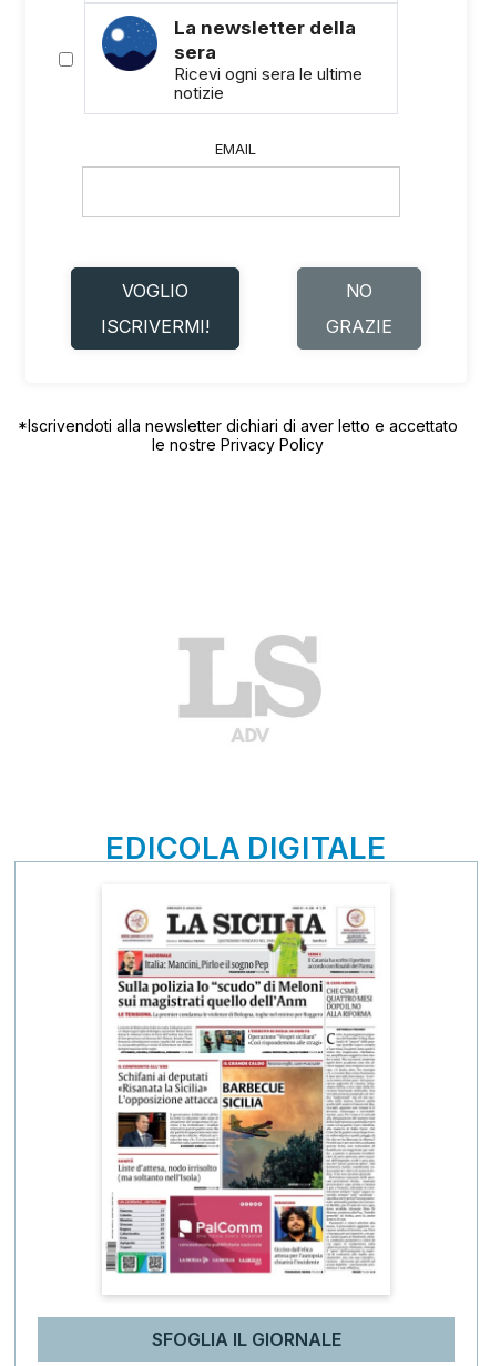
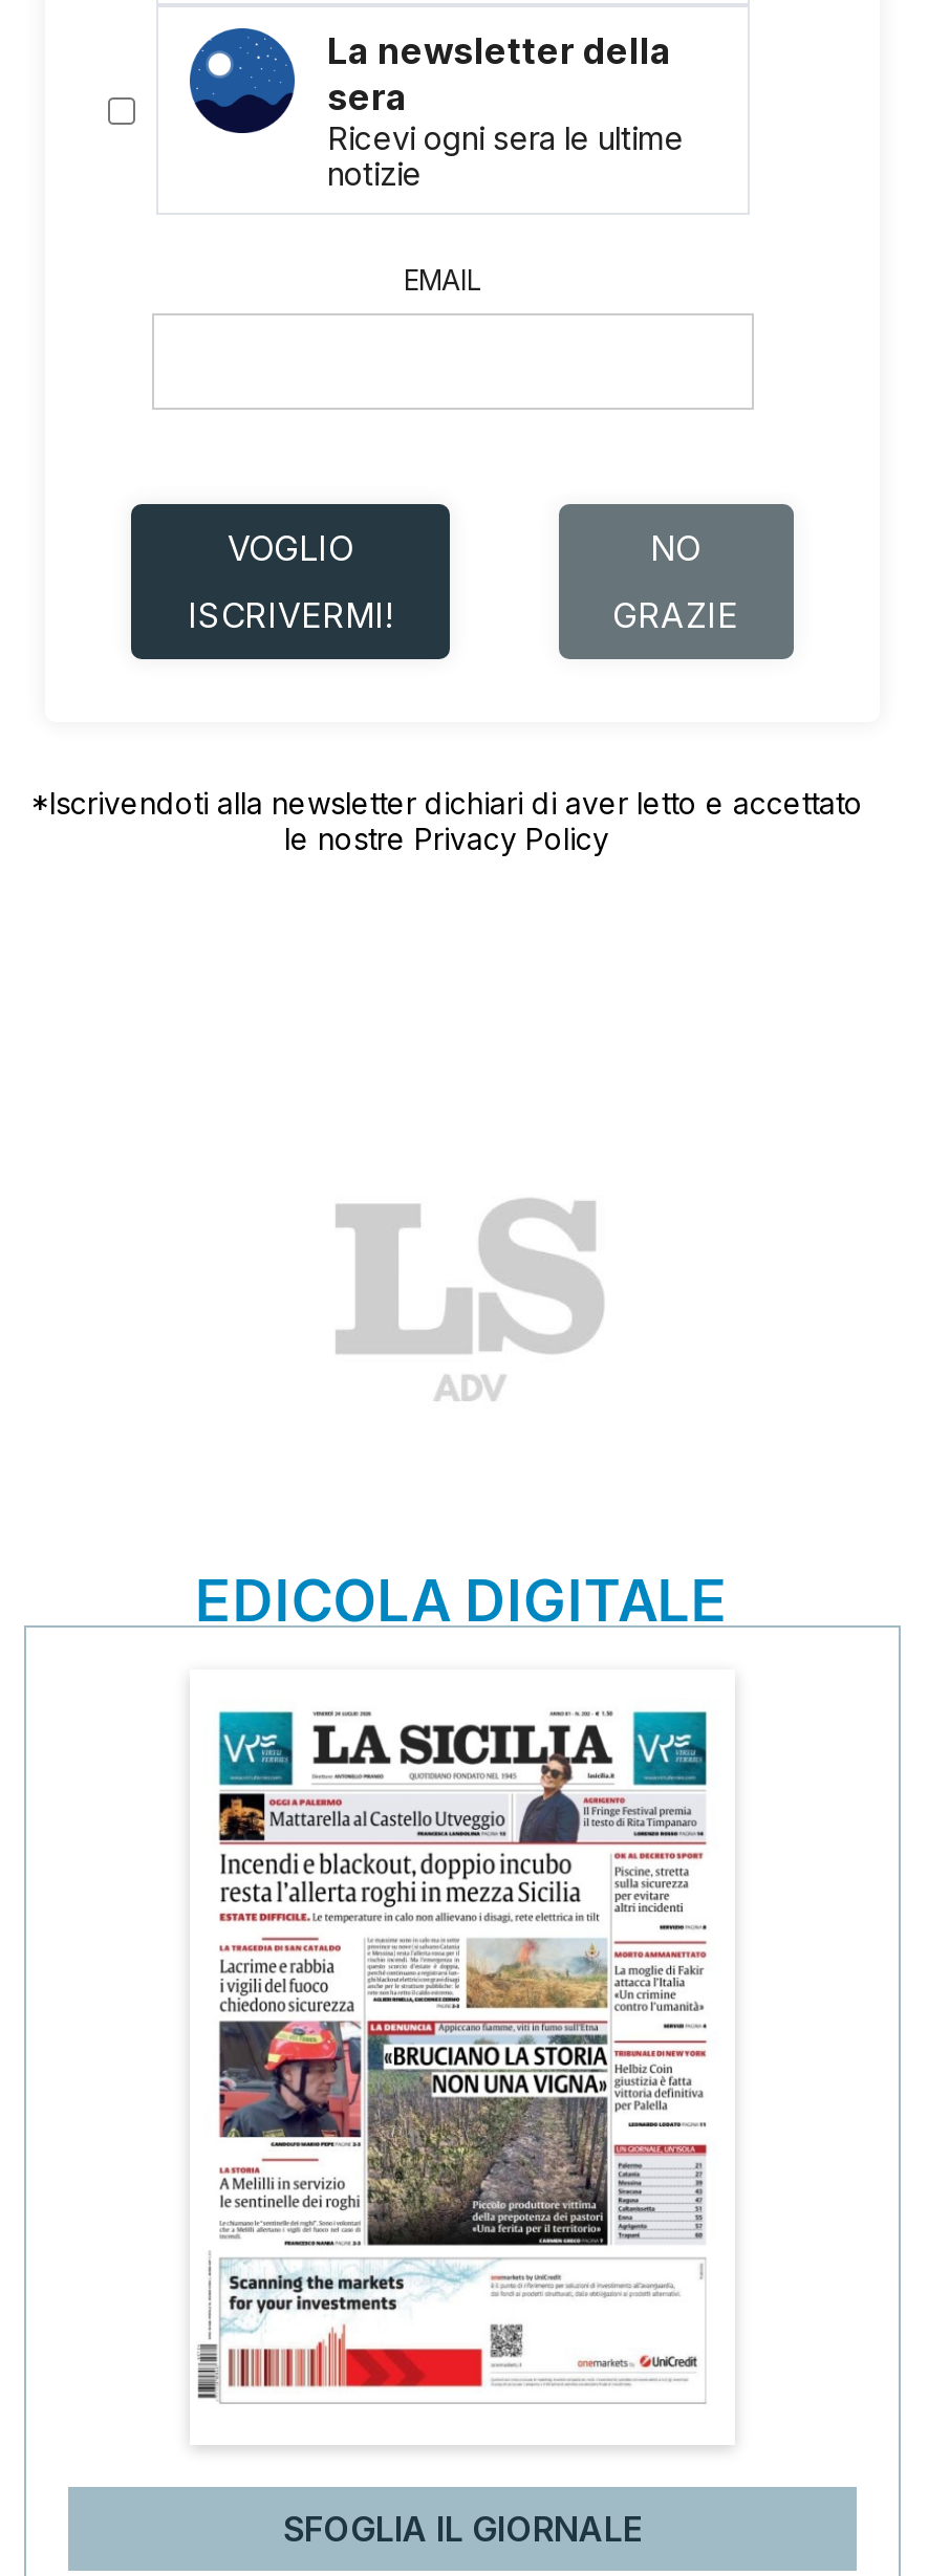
- [image]
+ [image]
